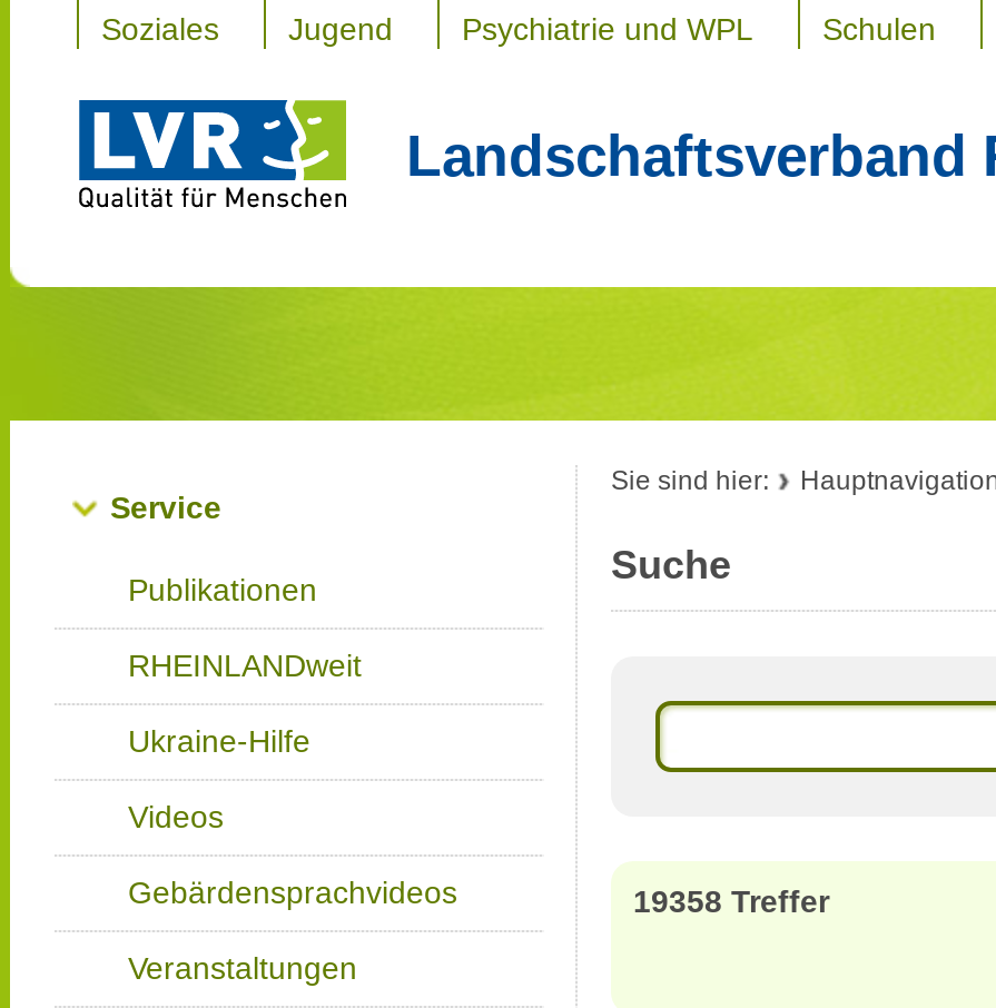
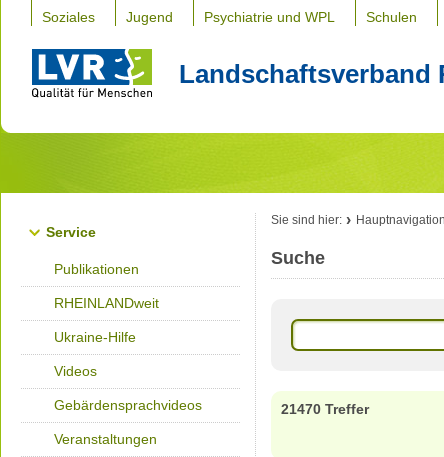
- 19358 Treffer
+ 21470 Treffer
